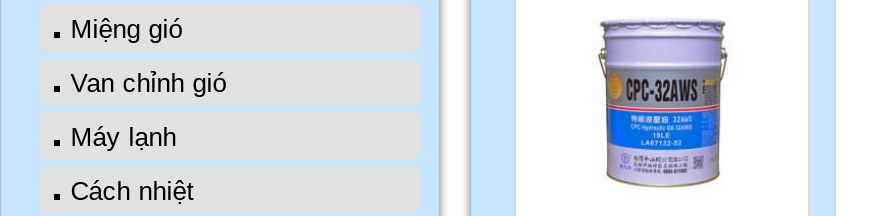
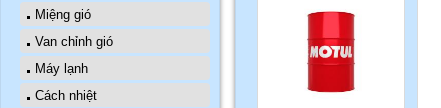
- [image]
+ [image]
